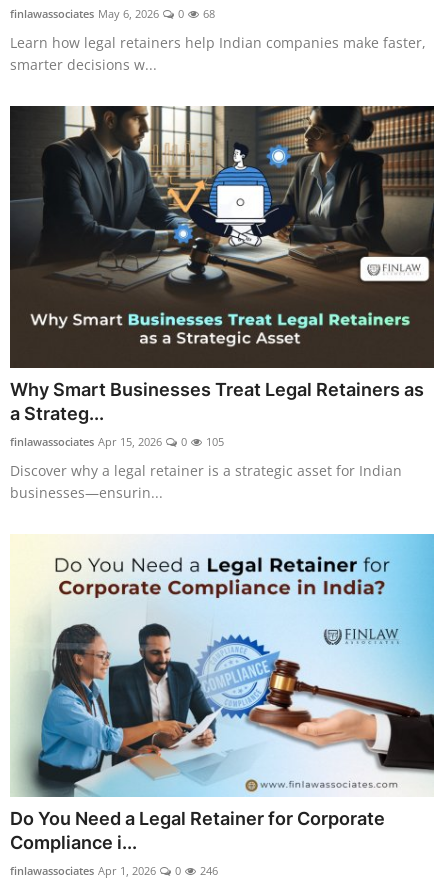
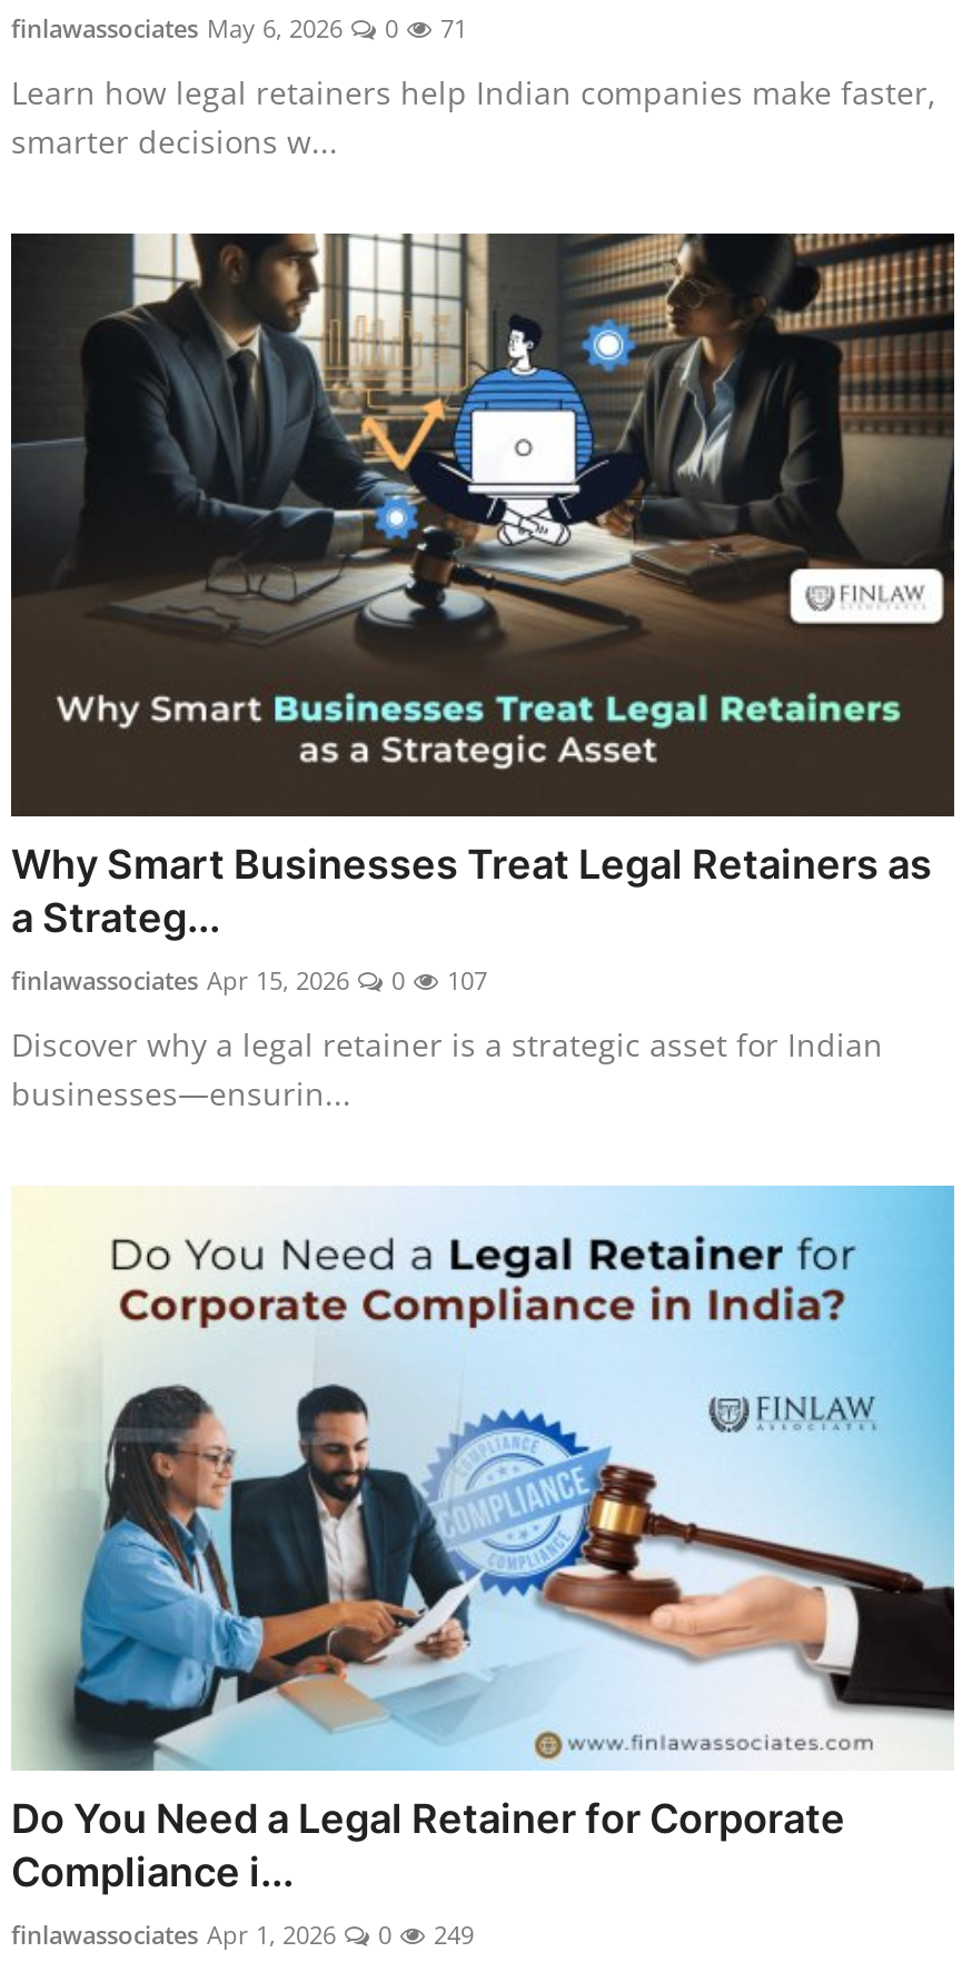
- finlawassociates May 6, 2026 0 68
+ finlawassociates May 6, 2026 0 71

- finlawassociates Apr 15, 2026 0 105
+ finlawassociates Apr 15, 2026 0 107

- finlawassociates Apr 1, 2026 0 246
+ finlawassociates Apr 1, 2026 0 249
